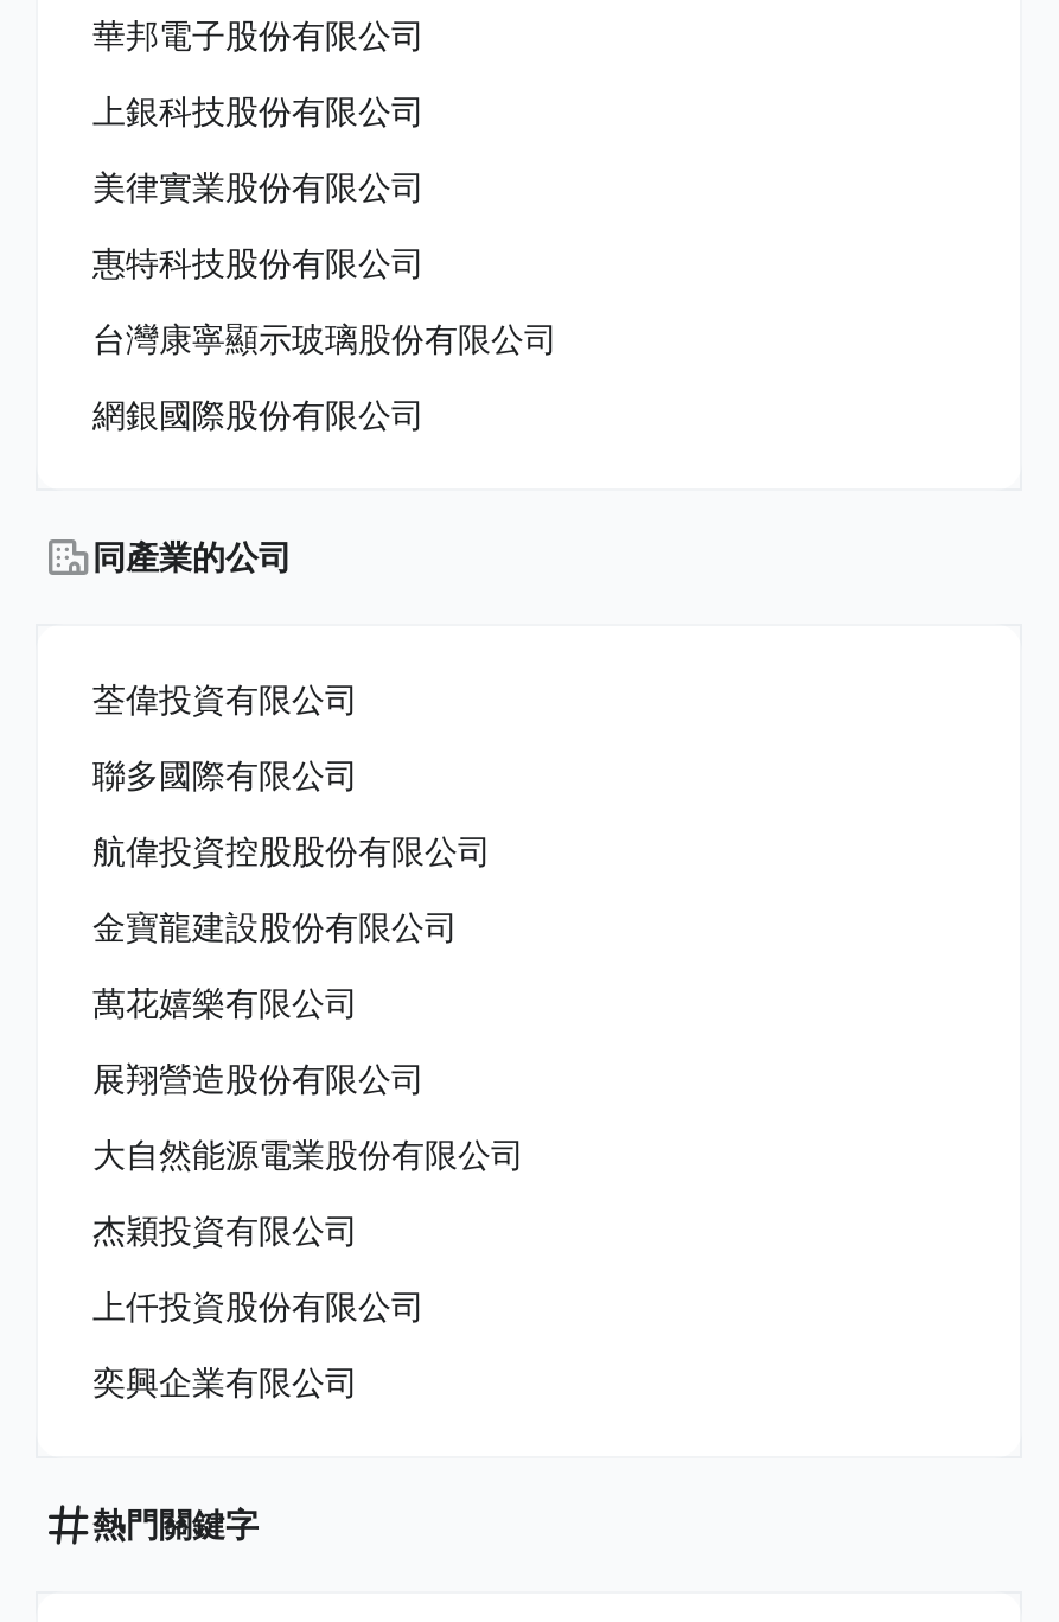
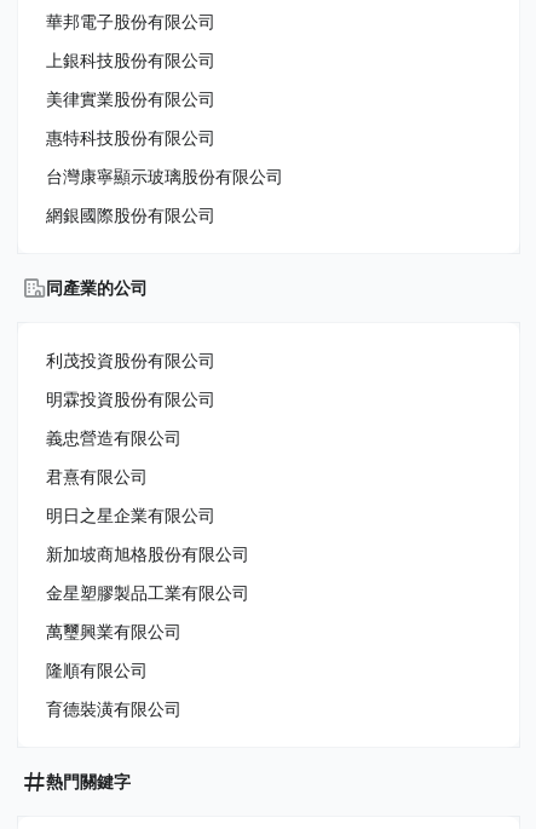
- 荃偉投資有限公司
+ 利茂投資股份有限公司

- 聯多國際有限公司
+ 明霖投資股份有限公司

- 航偉投資控股股份有限公司
+ 義忠營造有限公司

- 金寶龍建設股份有限公司
+ 君熹有限公司

- 萬花嬉樂有限公司
+ 明日之星企業有限公司

- 展翔營造股份有限公司
+ 新加坡商旭格股份有限公司

- 大自然能源電業股份有限公司
+ 金星塑膠製品工業有限公司

- 杰穎投資有限公司
+ 萬璽興業有限公司

- 上仟投資股份有限公司
+ 隆順有限公司

- 奕興企業有限公司
+ 育德裝潢有限公司
